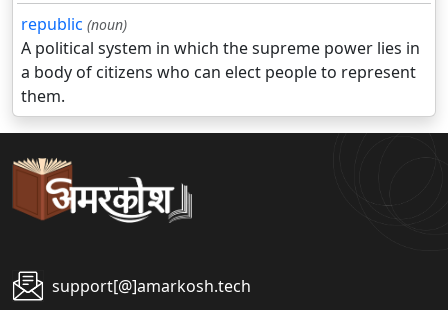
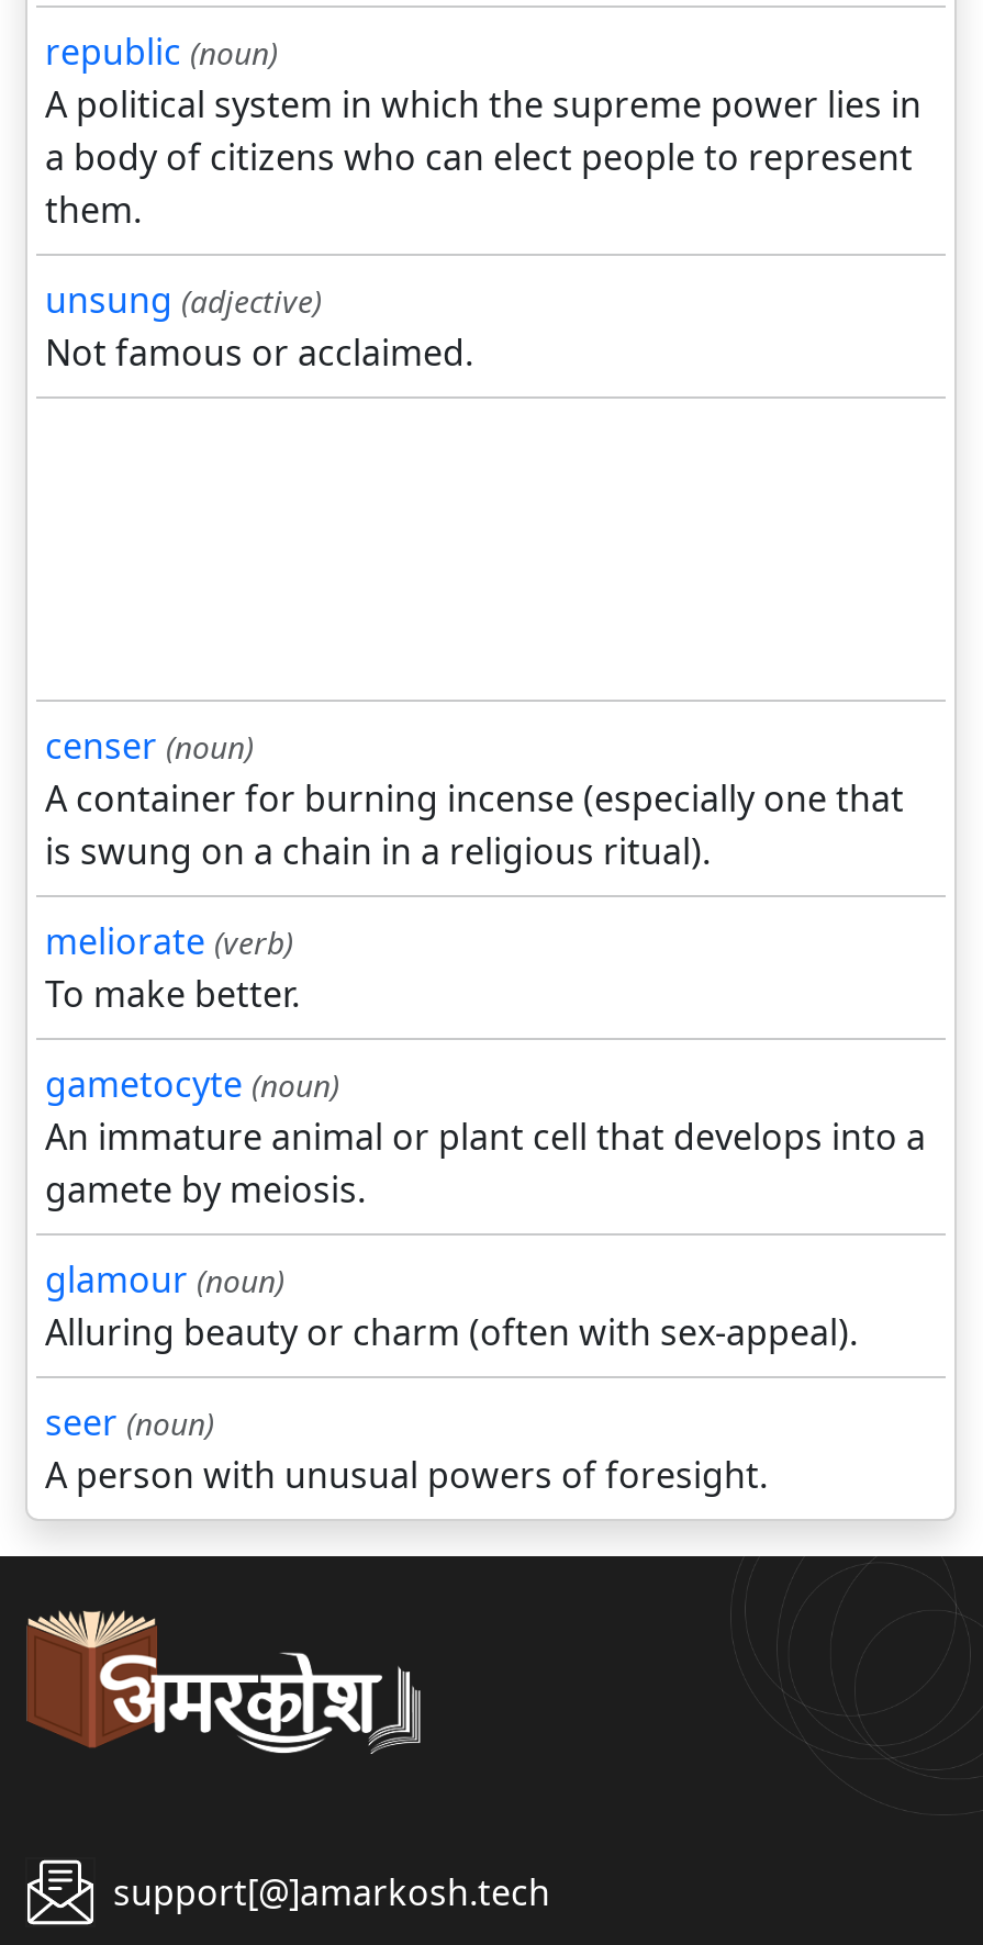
+ unsung (adjective)
+ Not famous or acclaimed.

+ censer (noun)
+ A container for burning incense (especially one that
+ is swung on a chain in a religious ritual).
+ meliorate (verb)
+ To make better.
+ gametocyte (noun)
+ An immature animal or plant cell that develops into a
+ gamete by meiosis.
+ glamour (noun)
+ Alluring beauty or charm (often with sex-appeal).
+ seer (noun)
+ A person with unusual powers of foresight.
